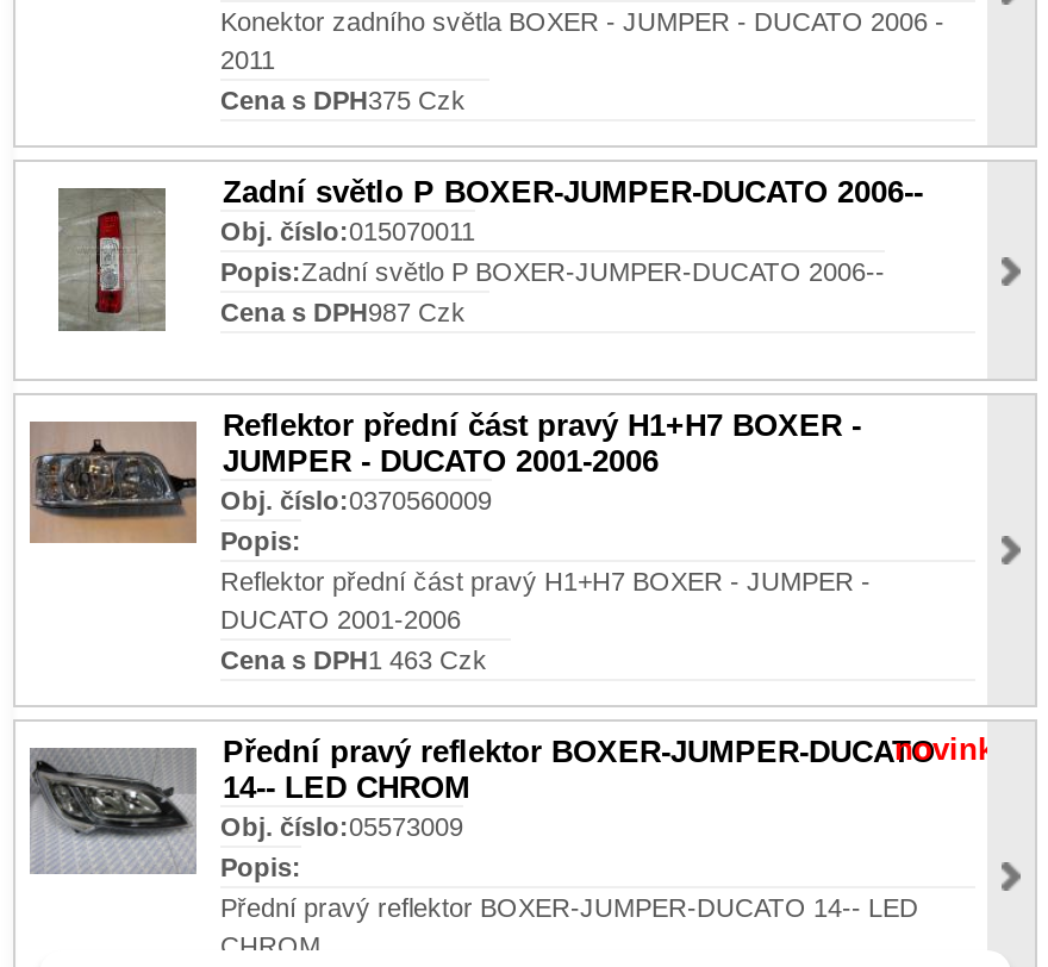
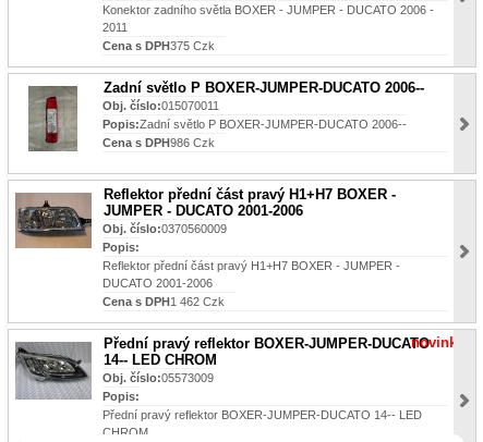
- Cena s DPH987 Czk
+ Cena s DPH986 Czk

- Cena s DPH1 463 Czk
+ Cena s DPH1 462 Czk
